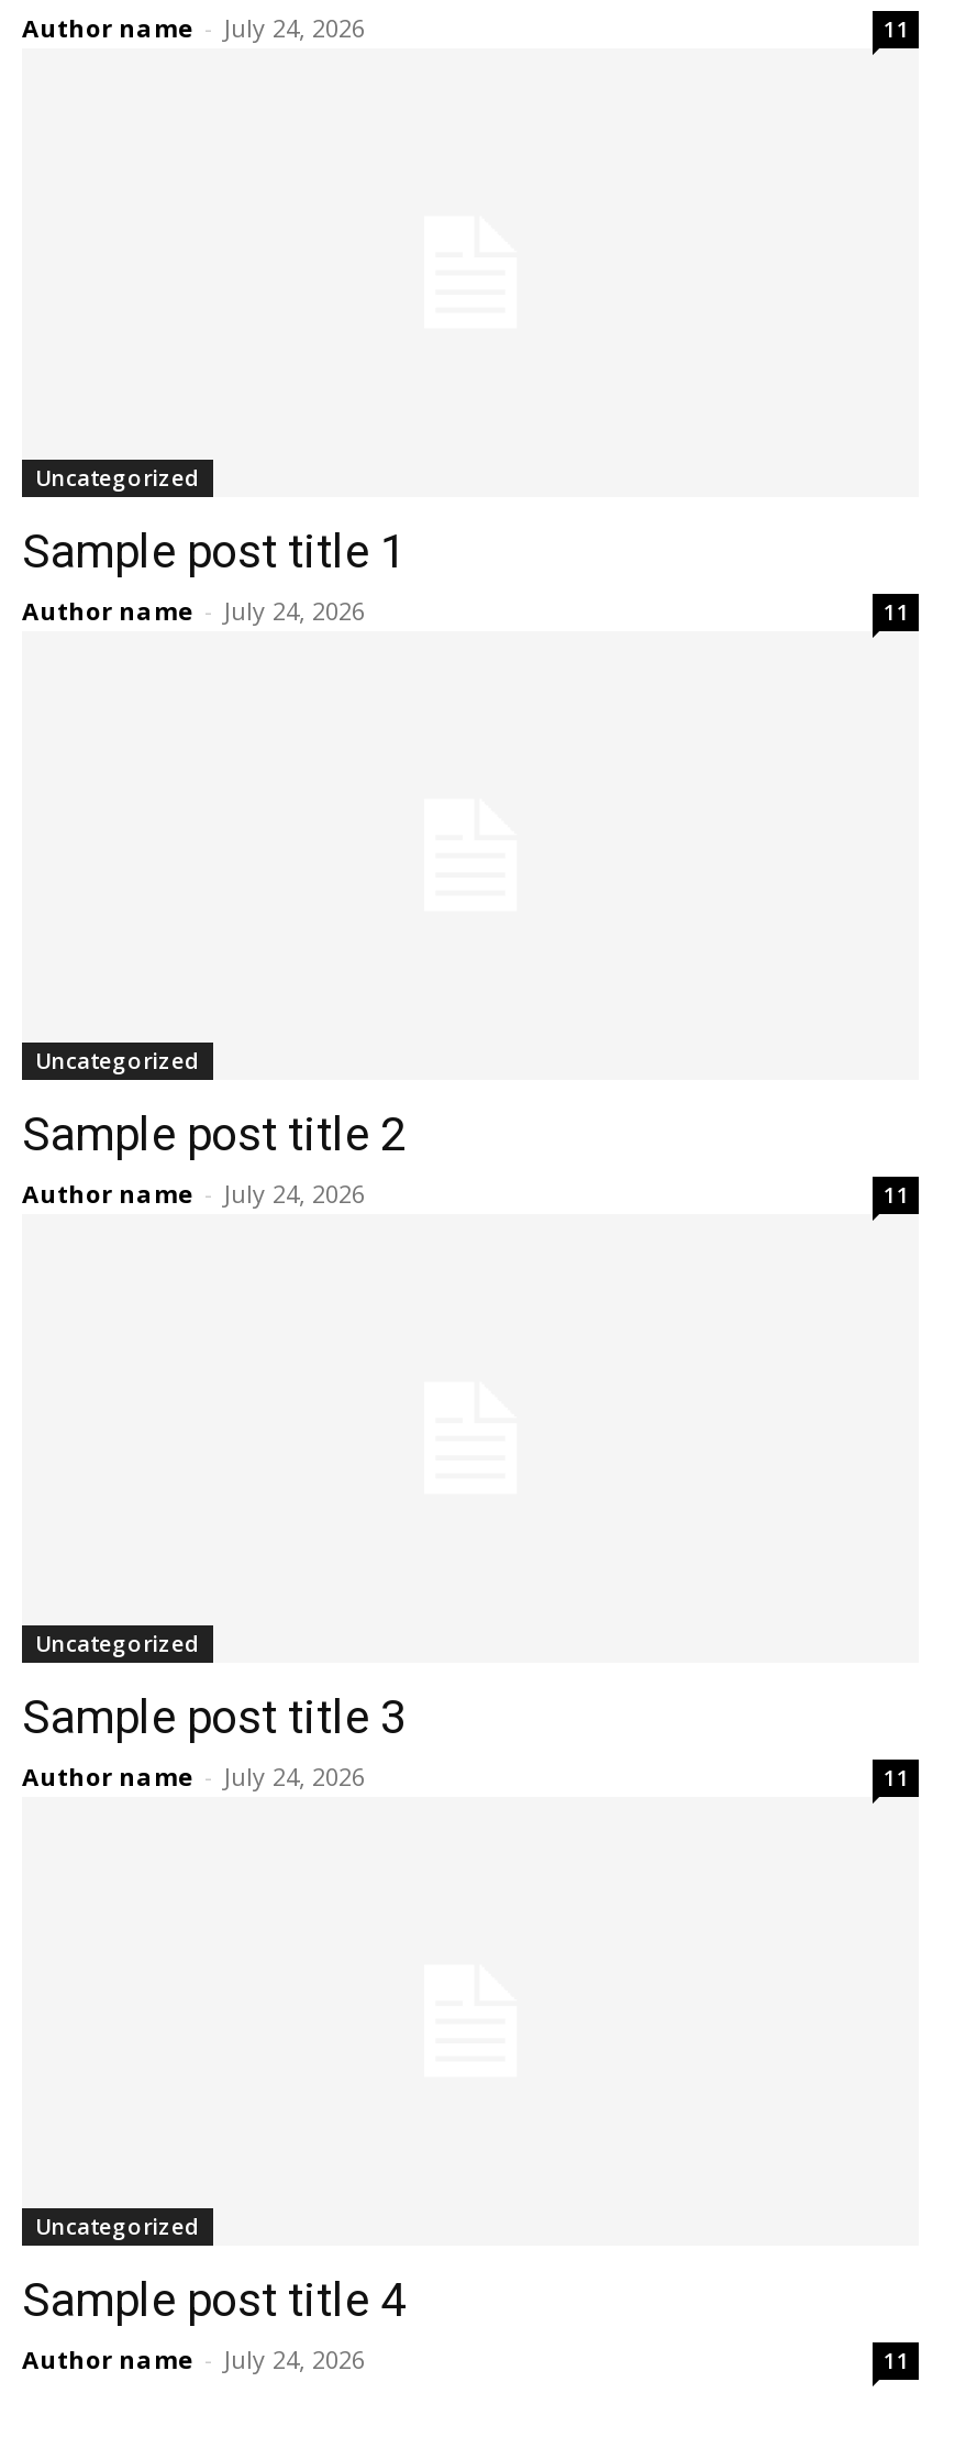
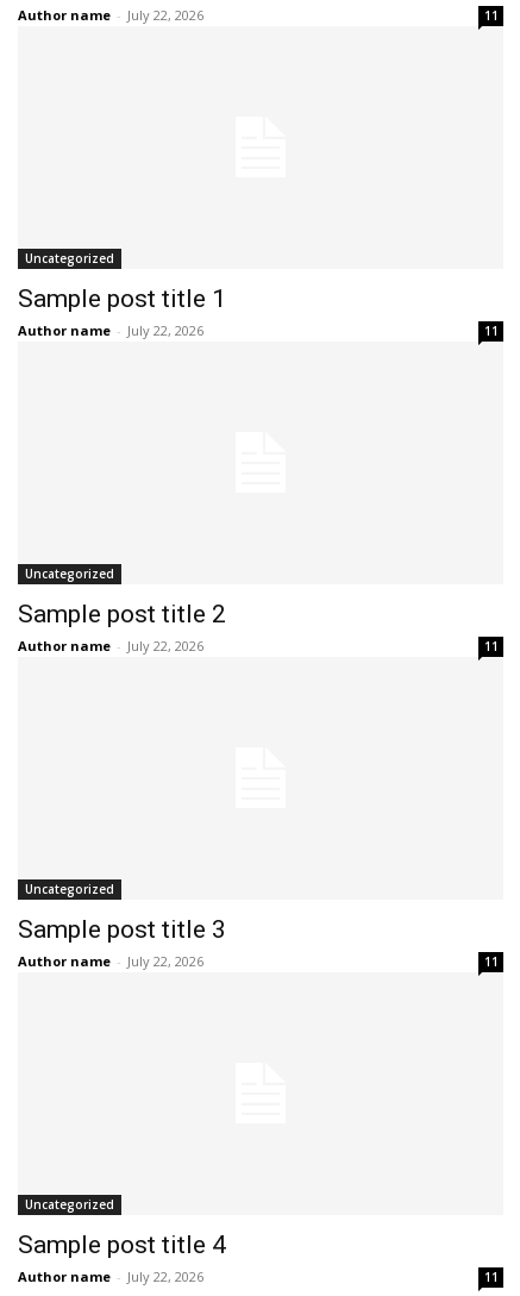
- Author name - July 24, 2026
+ Author name - July 22, 2026

- Author name - July 24, 2026
+ Author name - July 22, 2026

- Author name - July 24, 2026
+ Author name - July 22, 2026

- Author name - July 24, 2026
+ Author name - July 22, 2026

- Author name - July 24, 2026
+ Author name - July 22, 2026
